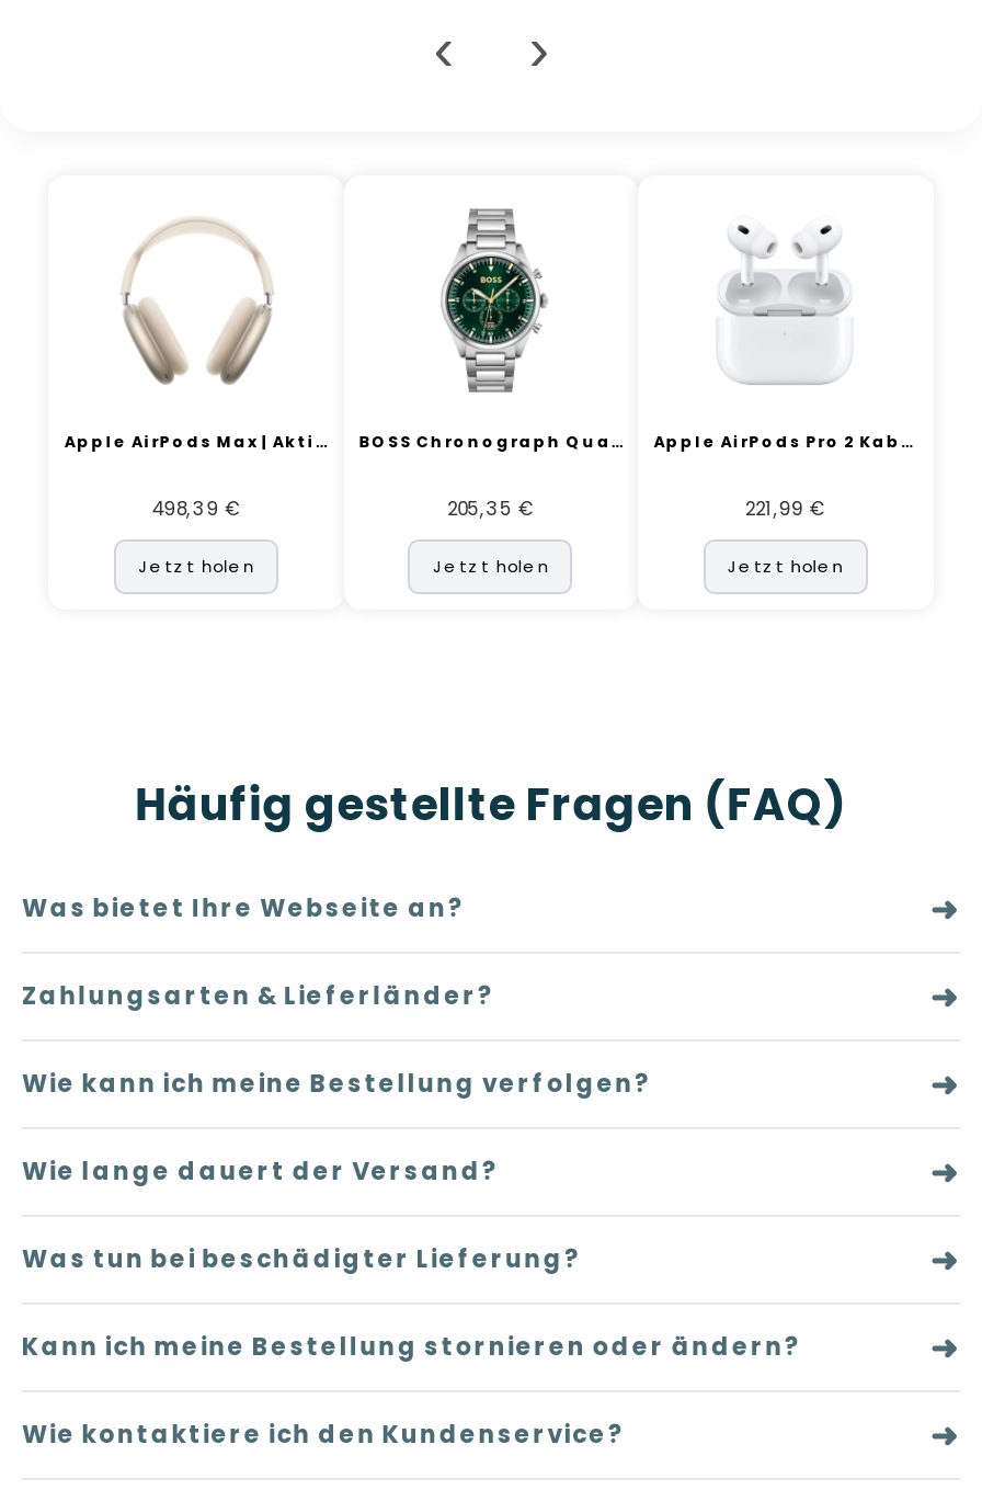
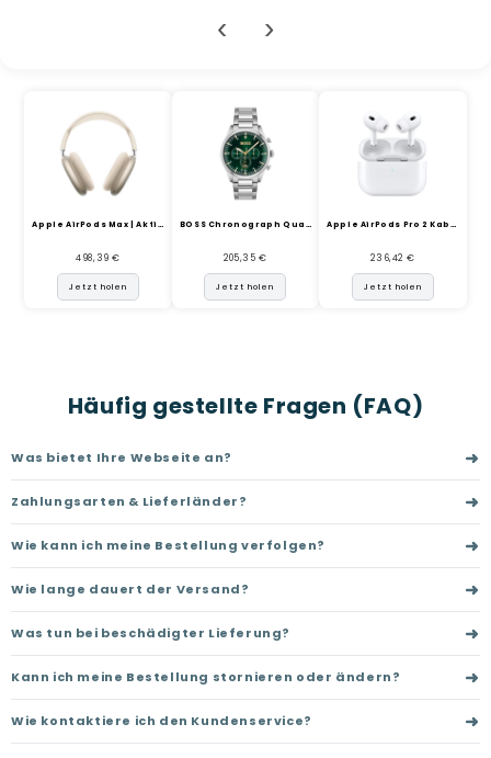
- 221,99 €
+ 236,42 €
